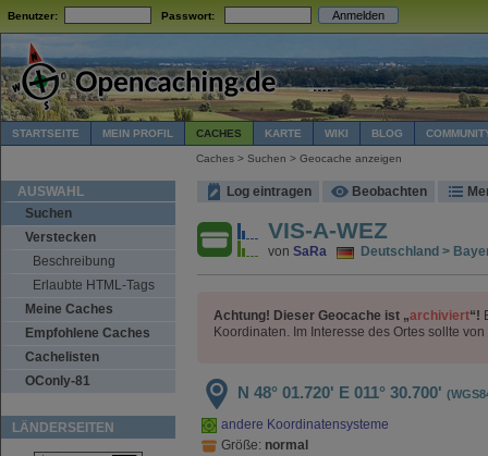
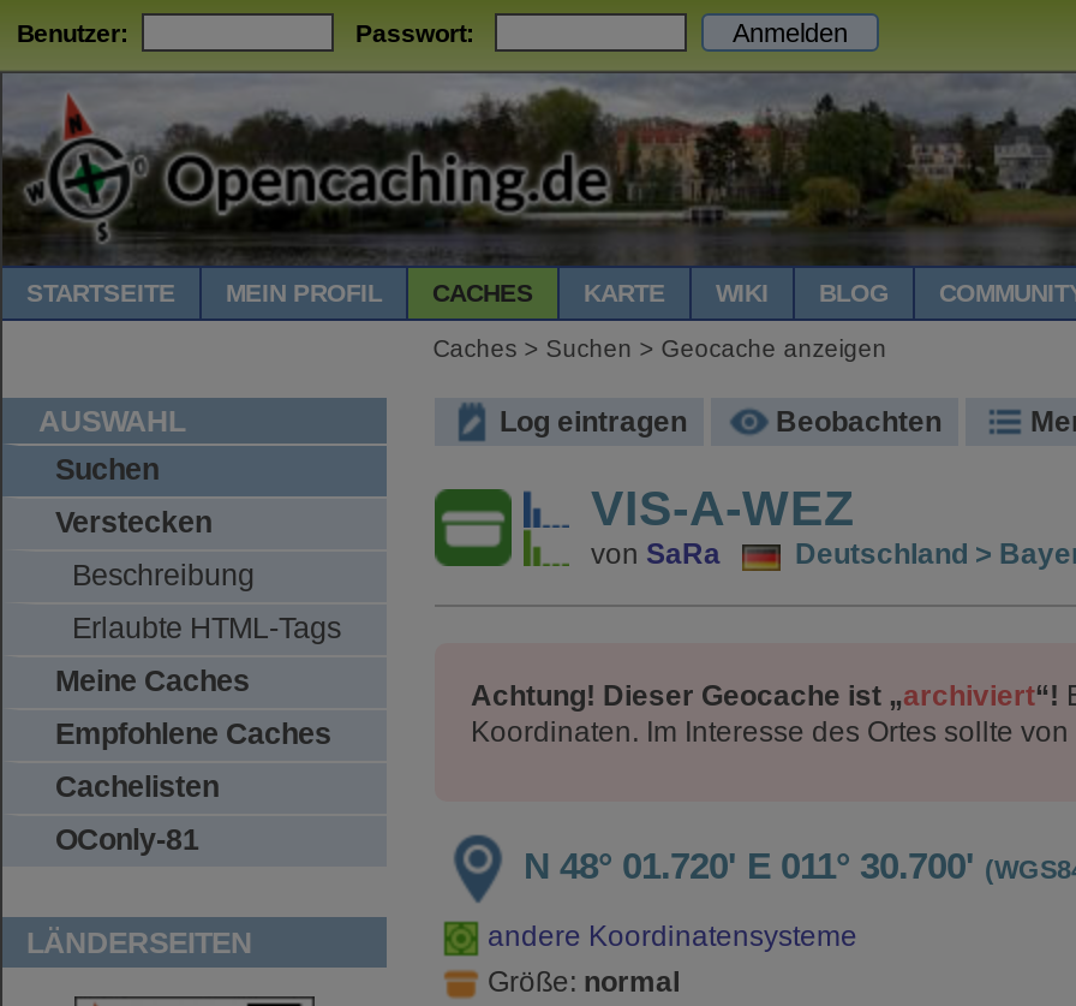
- [image]
+ [image]
